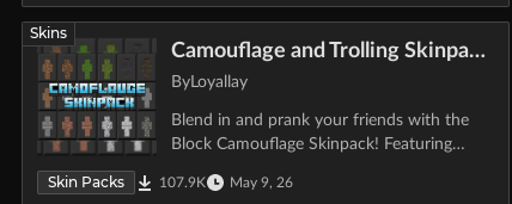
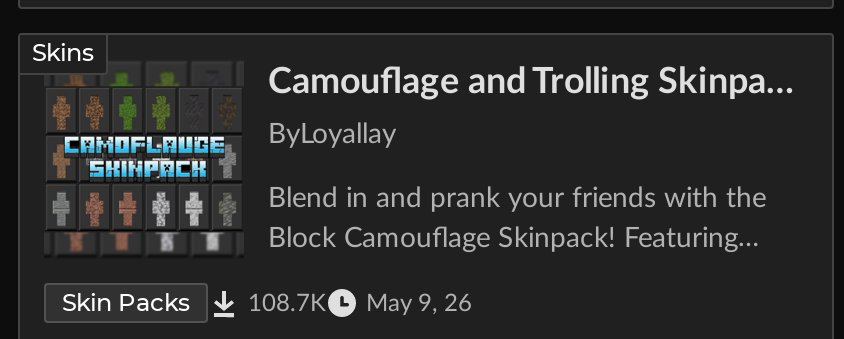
- 107.9K May 9, 26
+ 108.7K May 9, 26
